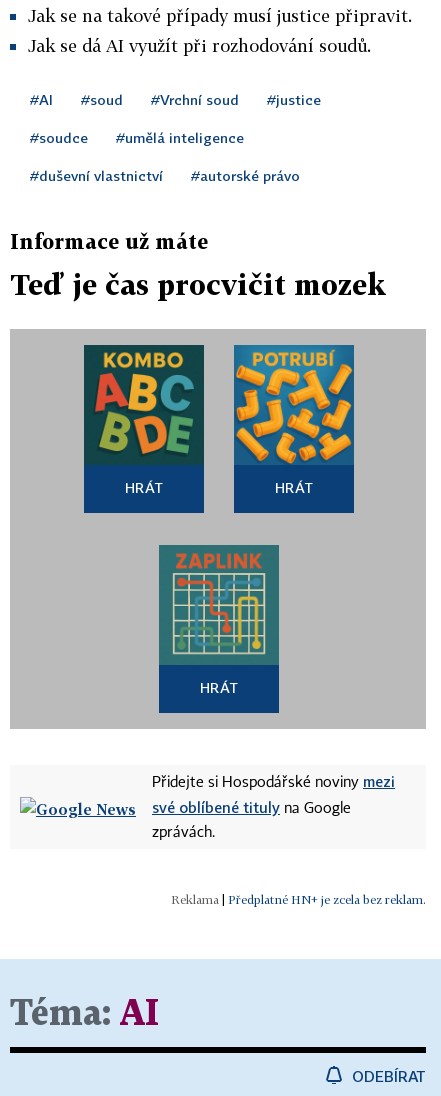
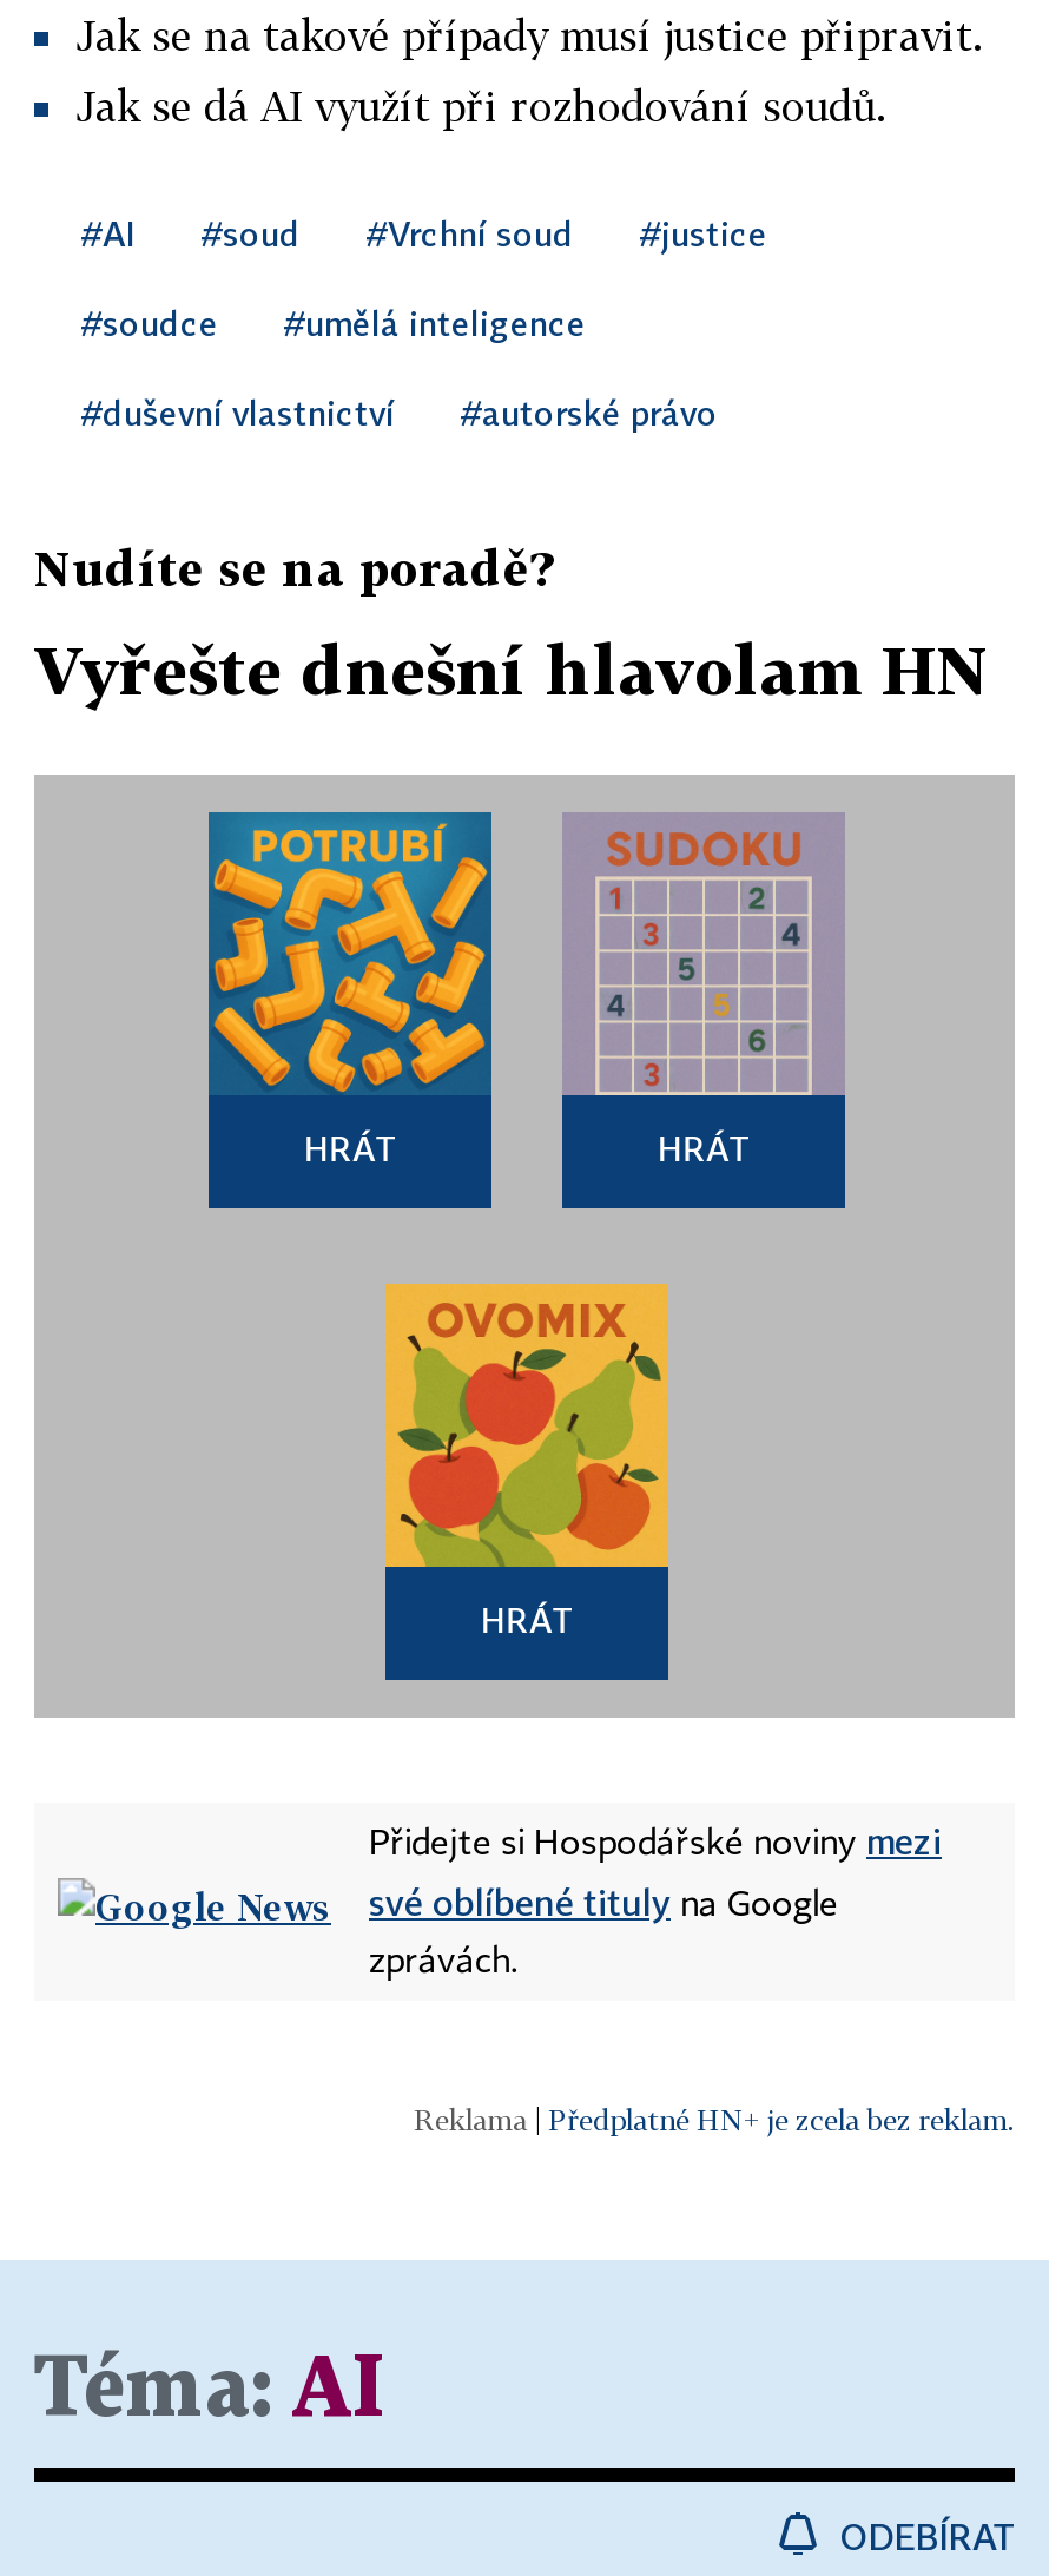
- Informace už máte
+ Nudíte se na poradě?

- Teď je čas procvičit mozek
+ Vyřešte dnešní hlavolam HN

- [image]
+ [image]

- [image]
+ [image]

- [image]
+ [image]
